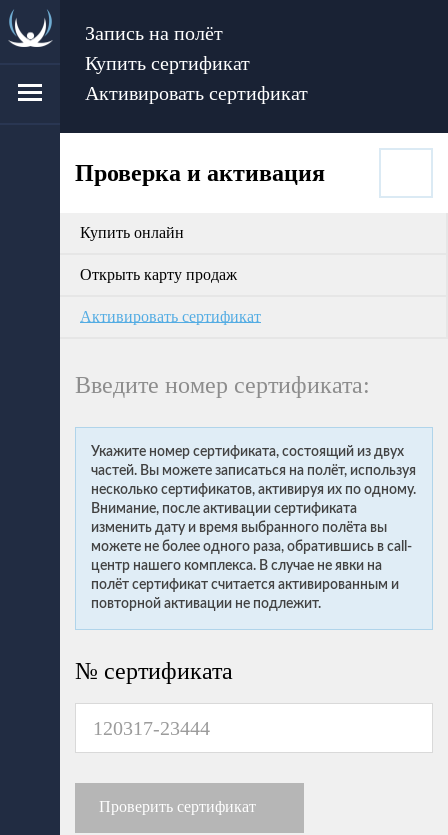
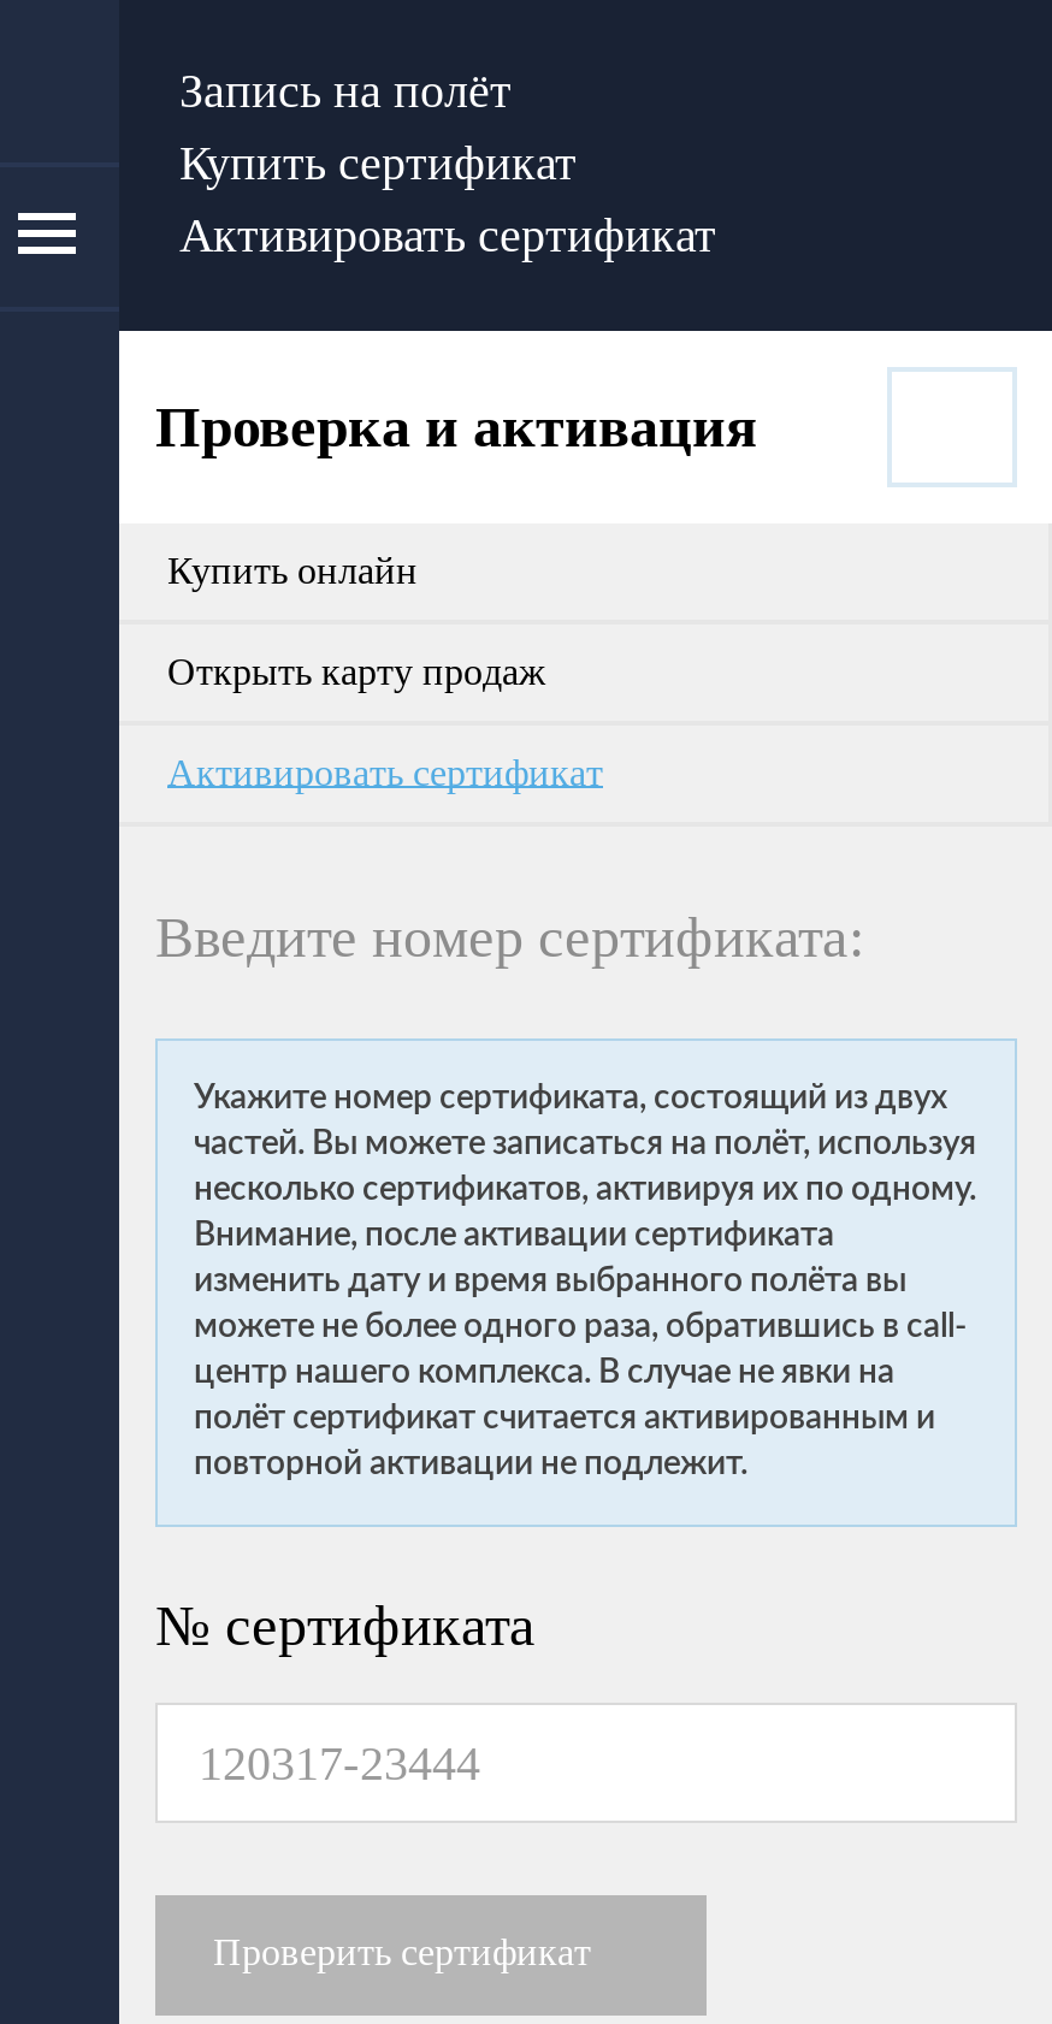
- [image]
